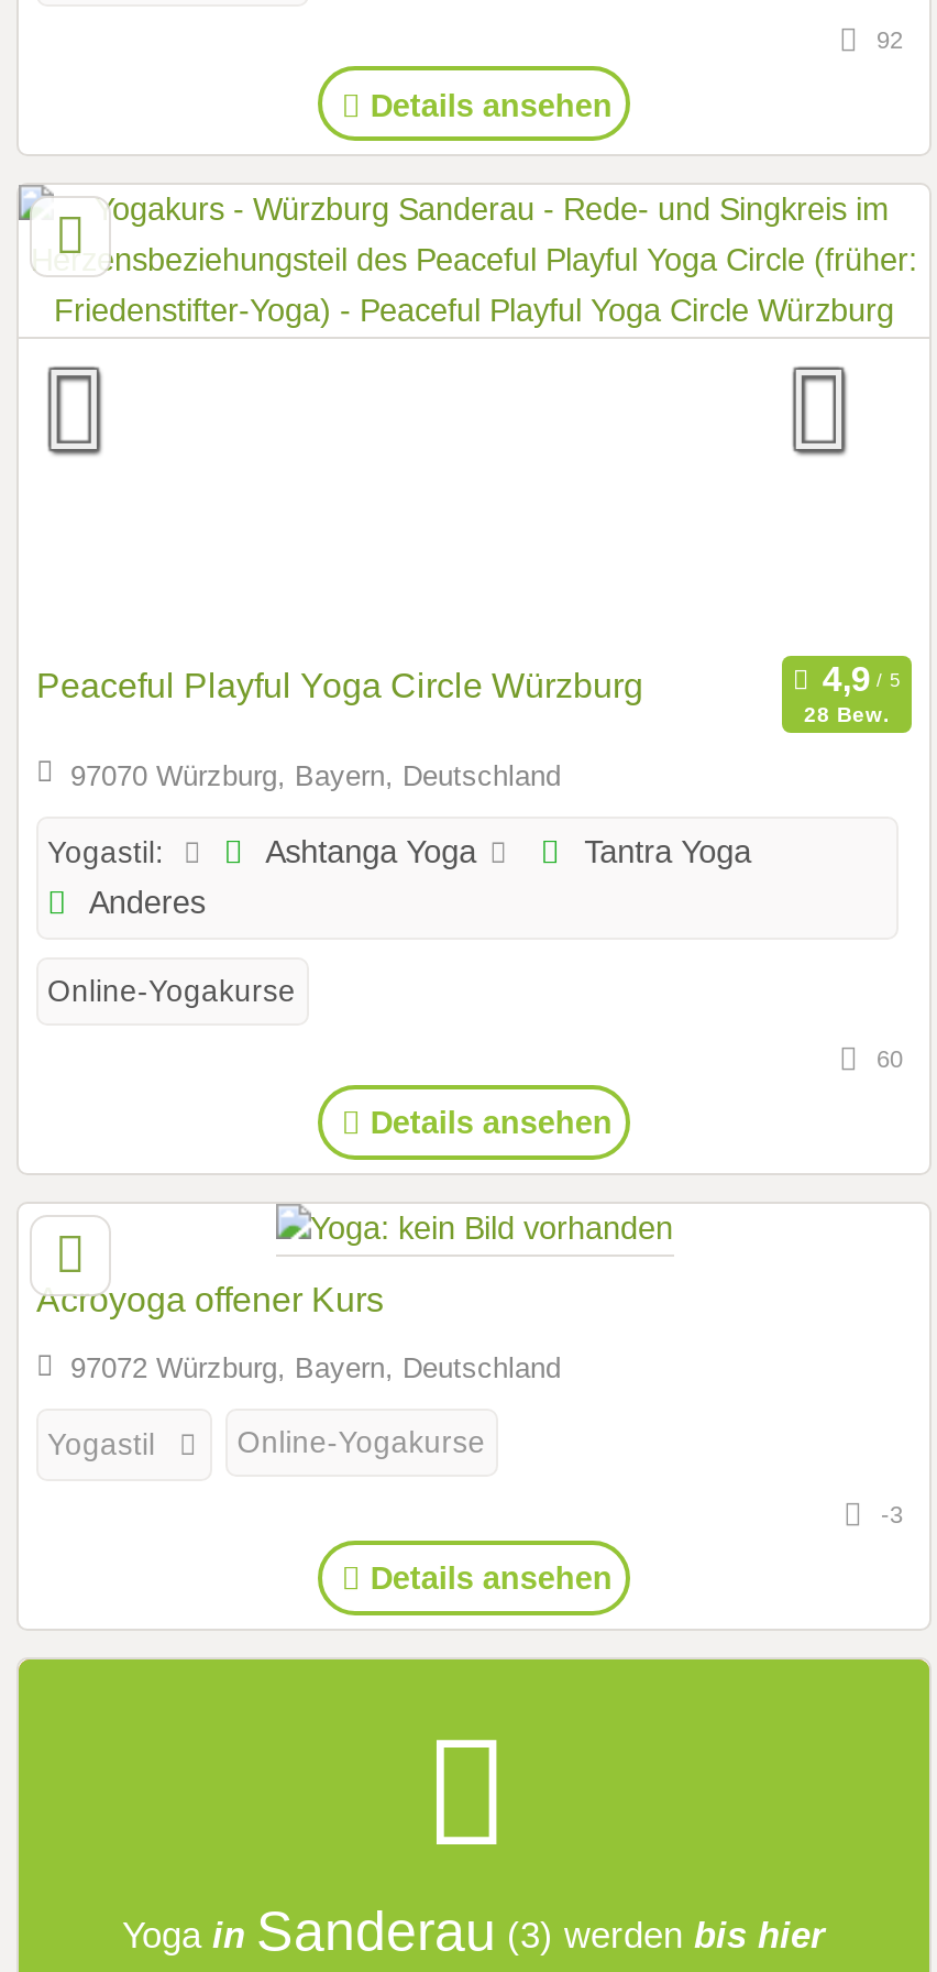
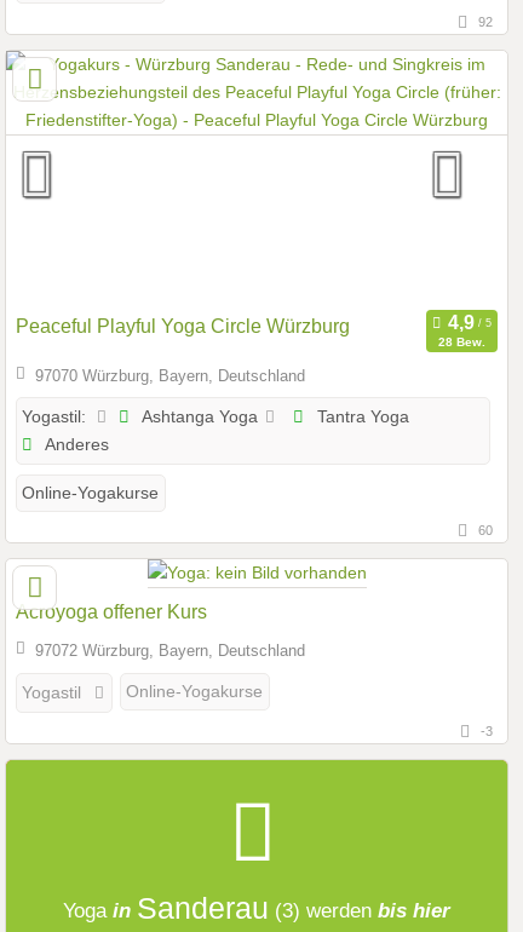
- Details ansehen

- Details ansehen

- Details ansehen
